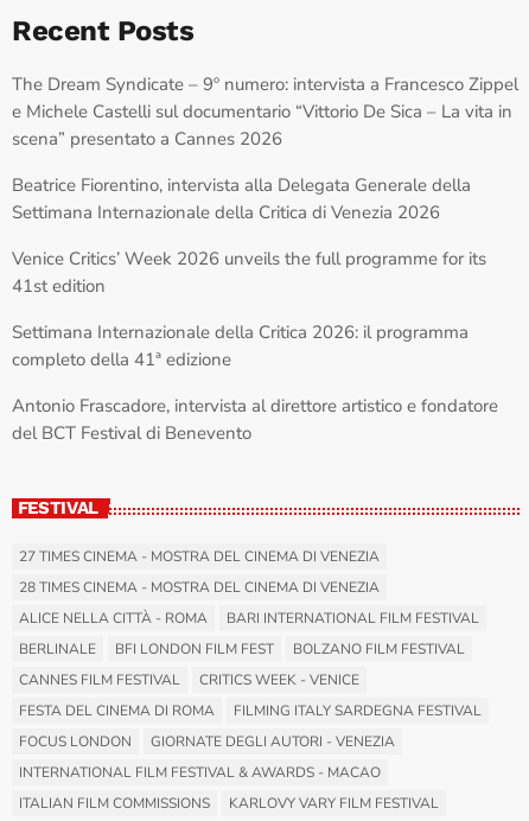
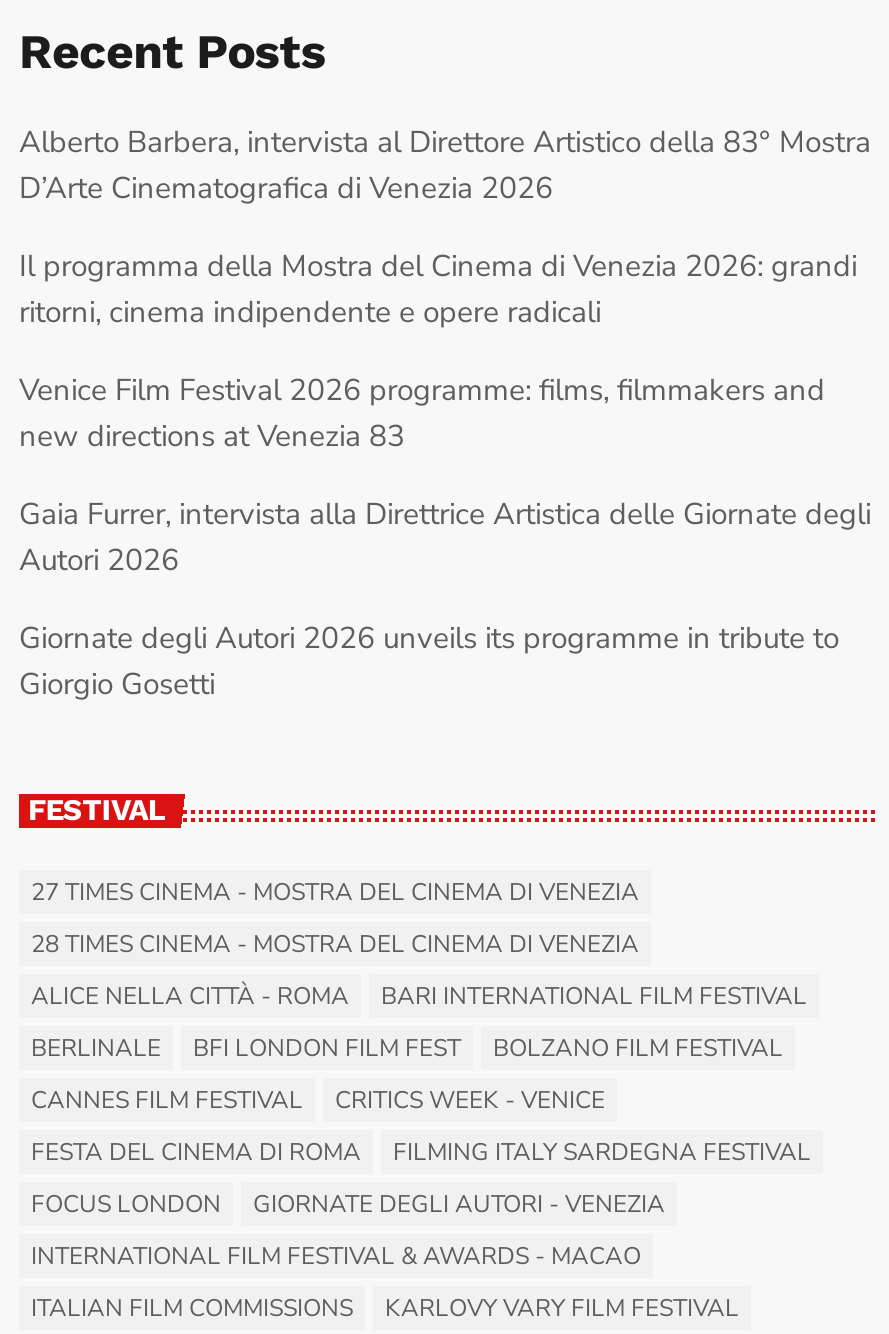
- The Dream Syndicate – 9º numero: intervista a Francesco Zippel
- e Michele Castelli sul documentario “Vittorio De Sica – La vita in
- scena” presentato a Cannes 2026
+ Alberto Barbera, intervista al Direttore Artistico della 83° Mostra
+ D’Arte Cinematografica di Venezia 2026

- Beatrice Fiorentino, intervista alla Delegata Generale della
- Settimana Internazionale della Critica di Venezia 2026
+ Il programma della Mostra del Cinema di Venezia 2026: grandi
+ ritorni, cinema indipendente e opere radicali

- Venice Critics’ Week 2026 unveils the full programme for its
- 41st edition
+ Venice Film Festival 2026 programme: films, filmmakers and
+ new directions at Venezia 83

- Settimana Internazionale della Critica 2026: il programma
- completo della 41ª edizione
+ Gaia Furrer, intervista alla Direttrice Artistica delle Giornate degli
+ Autori 2026

- Antonio Frascadore, intervista al direttore artistico e fondatore
- del BCT Festival di Benevento
+ Giornate degli Autori 2026 unveils its programme in tribute to
+ Giorgio Gosetti
